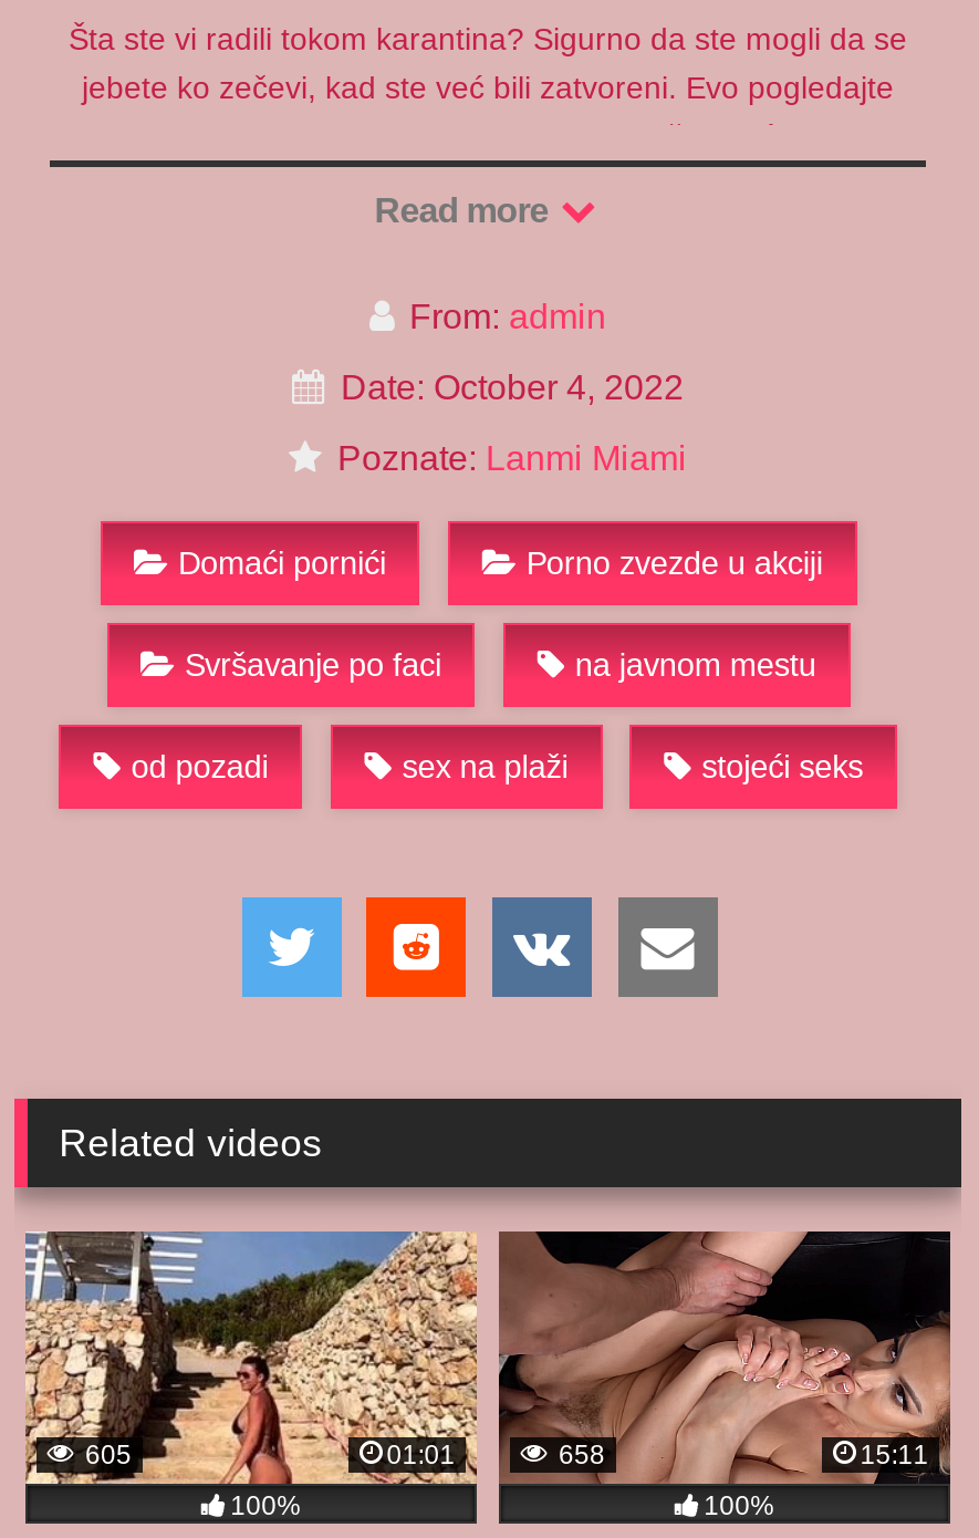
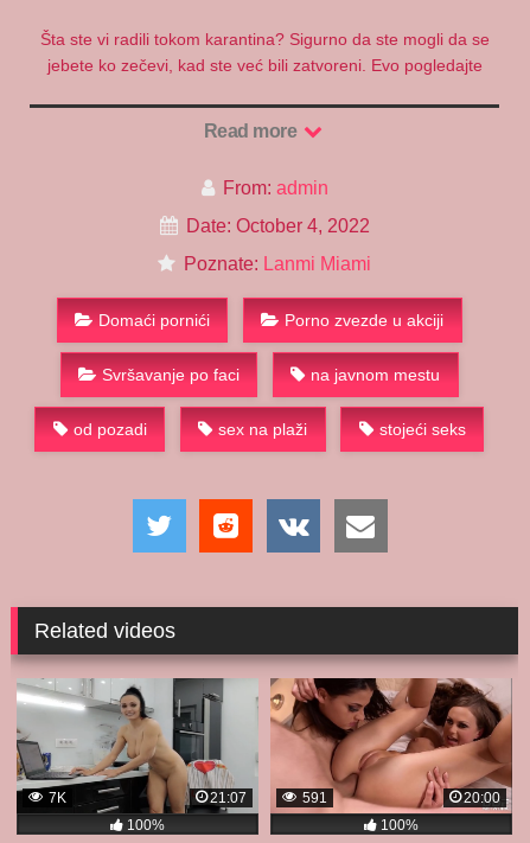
- [image]
- 605
- 01:01
+ [image]
+ 7K
+ 21:07

- [image]
- 658
- 15:11
+ [image]
+ 591
+ 20:00
